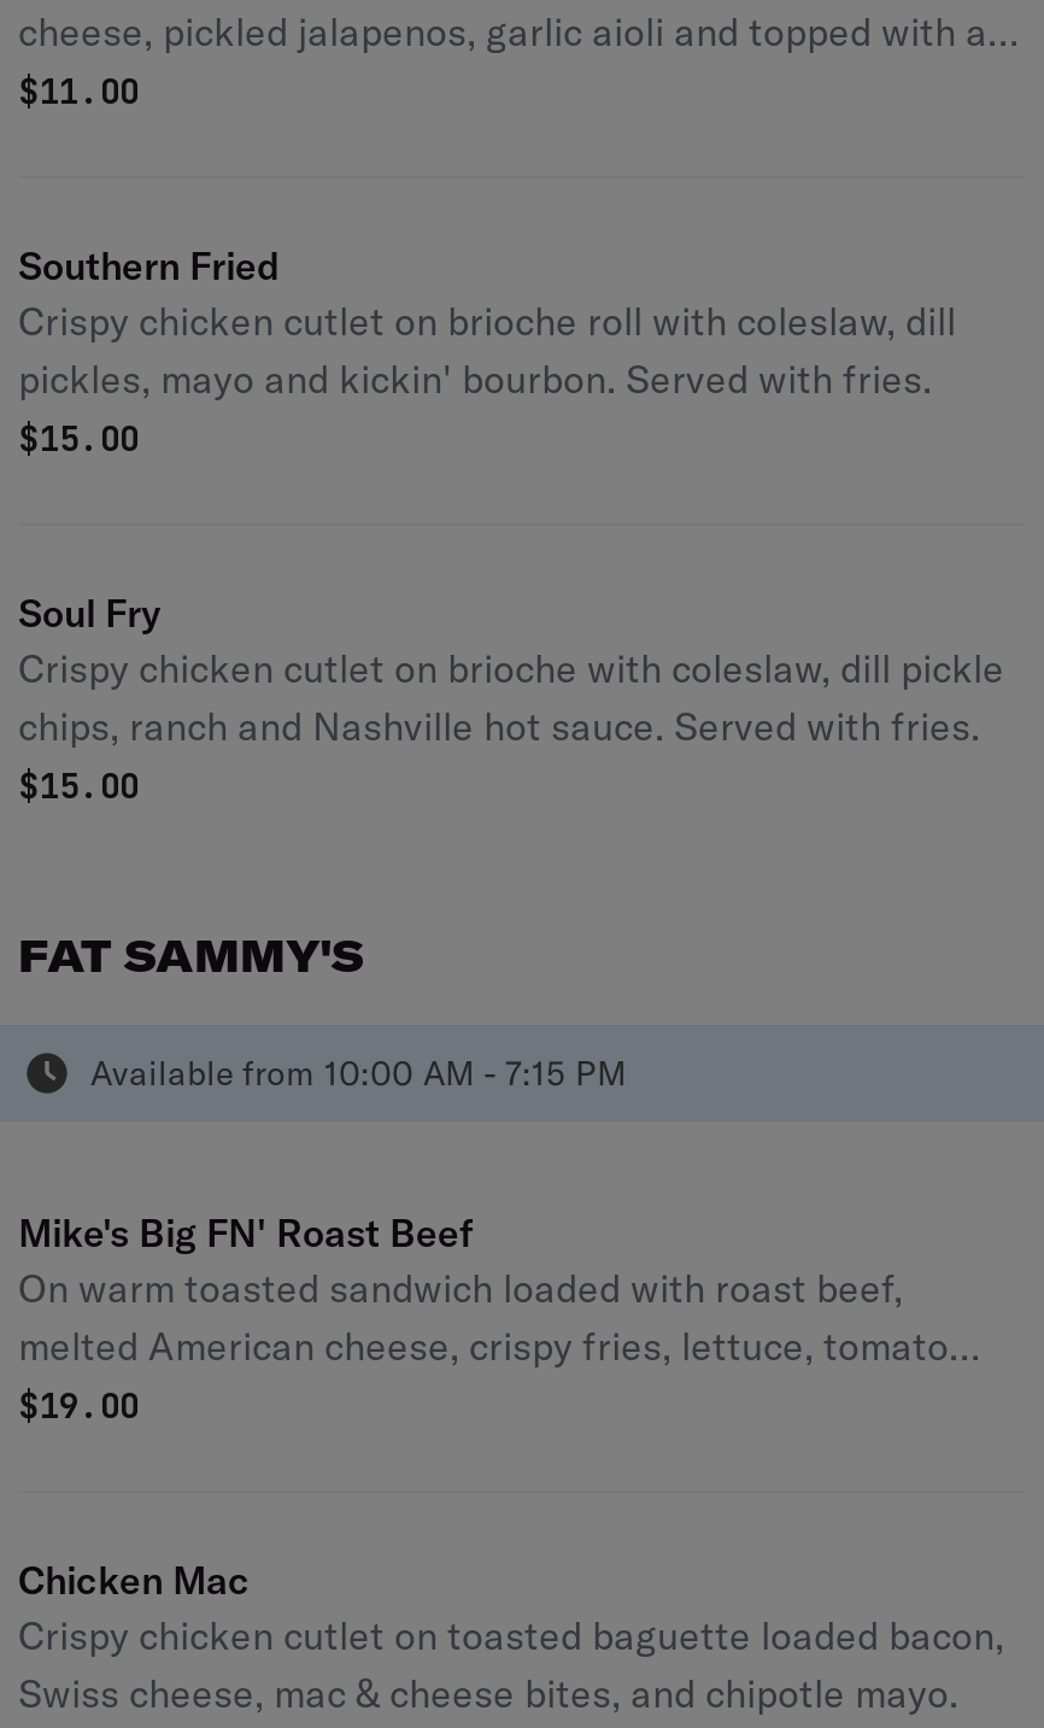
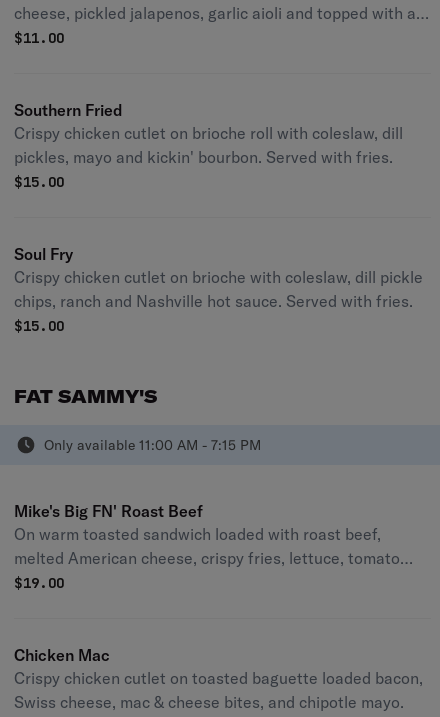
- Available from 10:00 AM - 7:15 PM
+ Only available 11:00 AM - 7:15 PM
